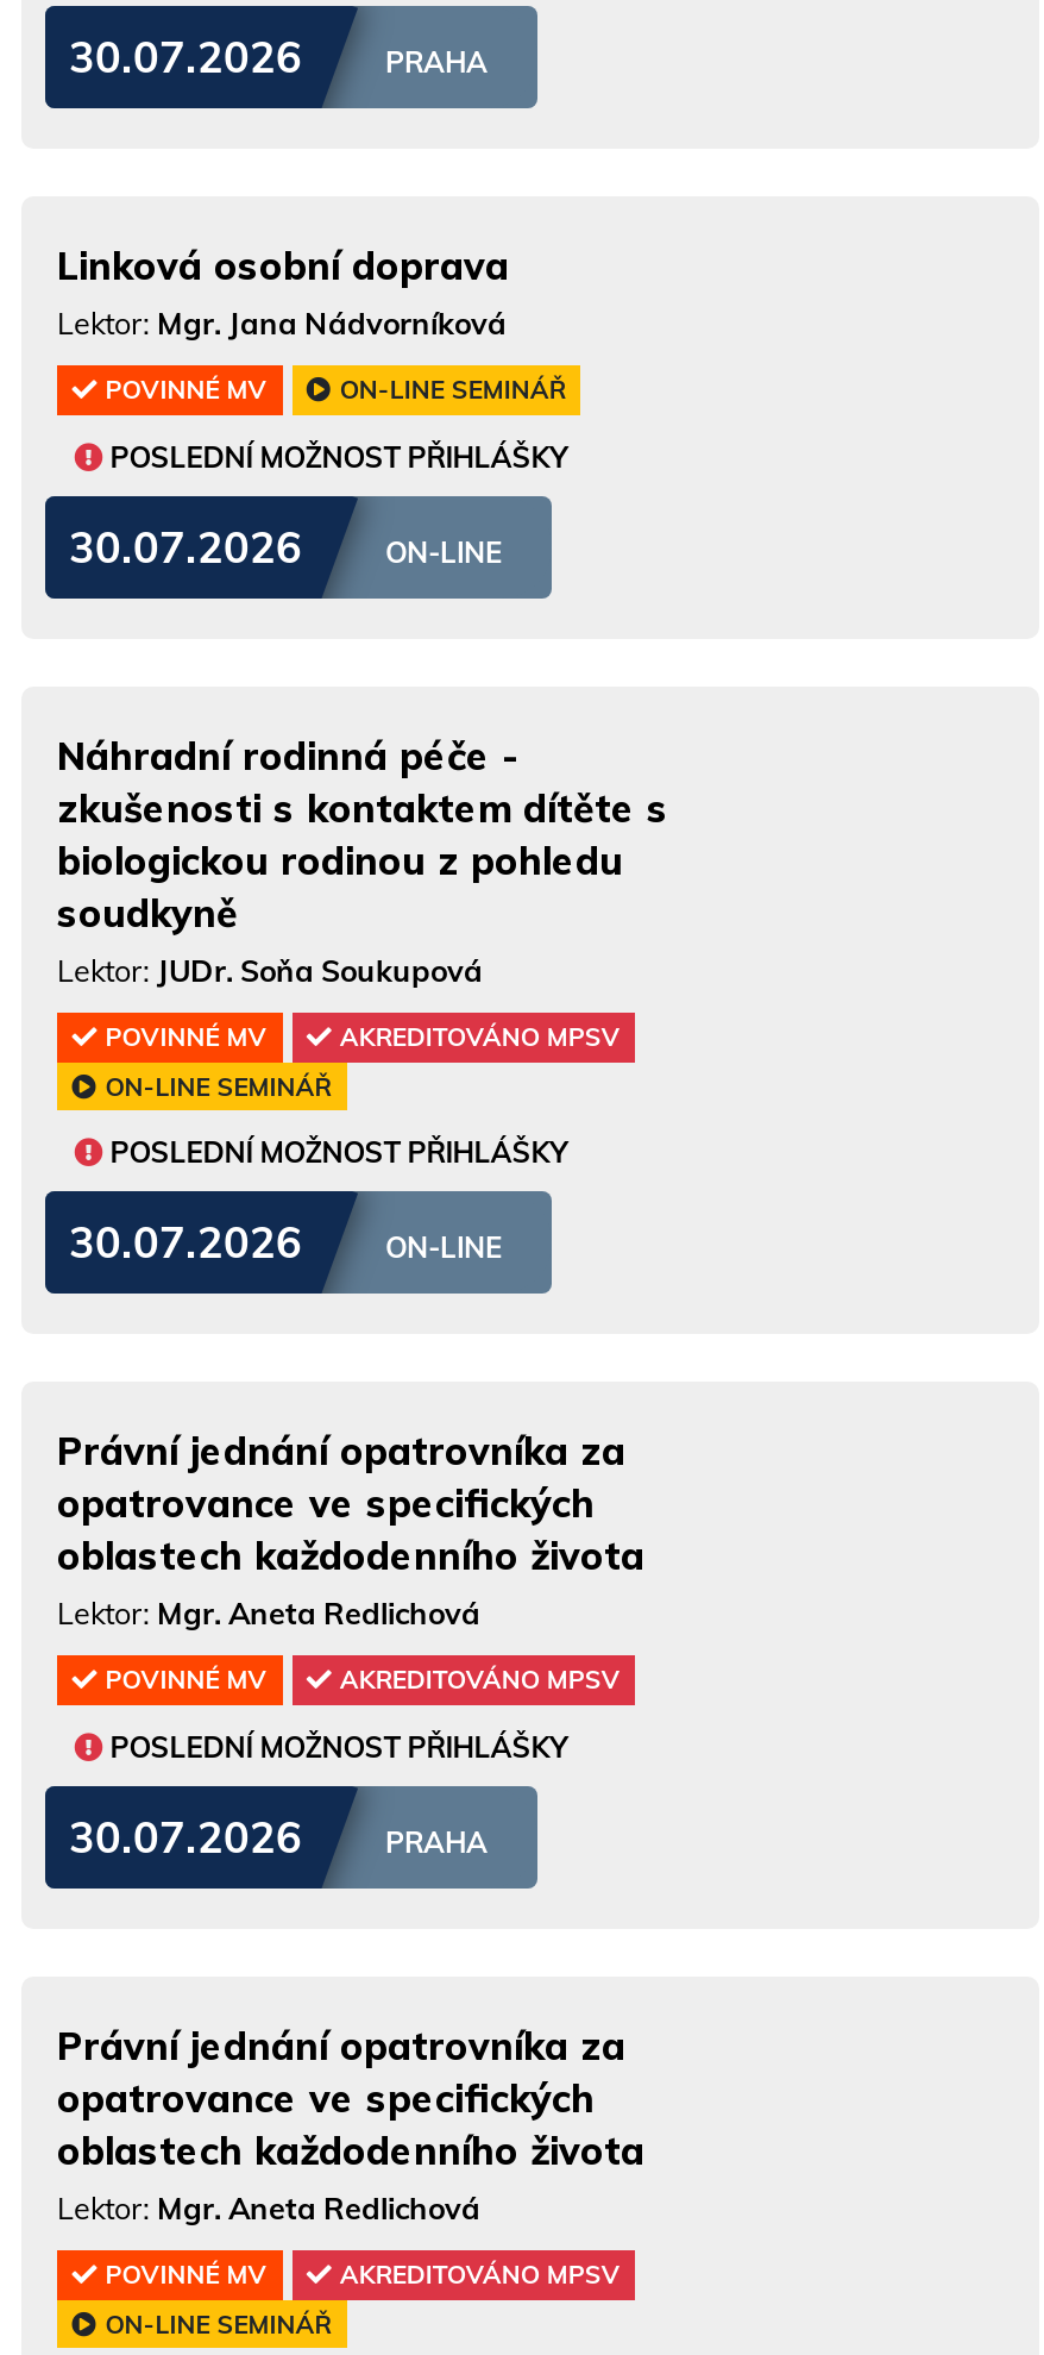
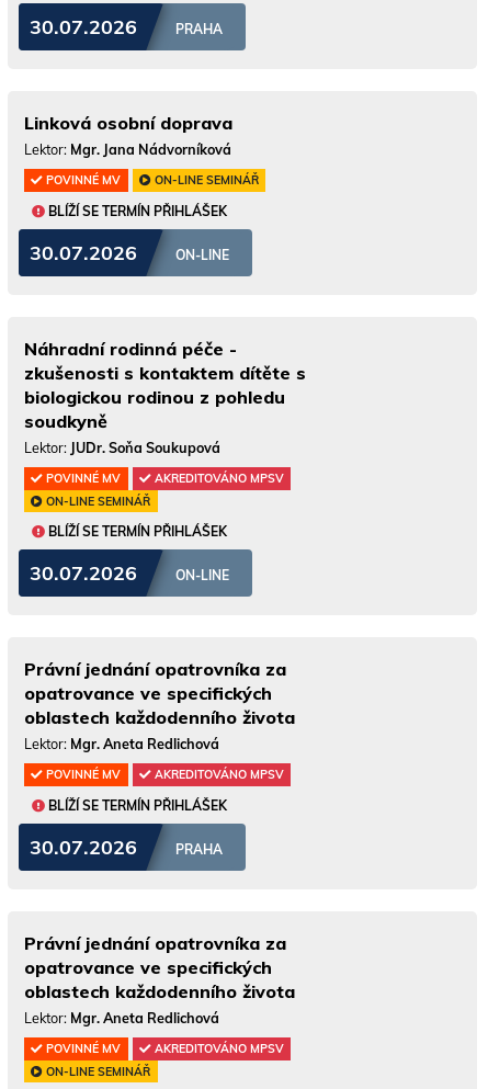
- POSLEDNÍ MOŽNOST PŘIHLÁŠKY
+ BLÍŽÍ SE TERMÍN PŘIHLÁŠEK

- POSLEDNÍ MOŽNOST PŘIHLÁŠKY
+ BLÍŽÍ SE TERMÍN PŘIHLÁŠEK

- POSLEDNÍ MOŽNOST PŘIHLÁŠKY
+ BLÍŽÍ SE TERMÍN PŘIHLÁŠEK
